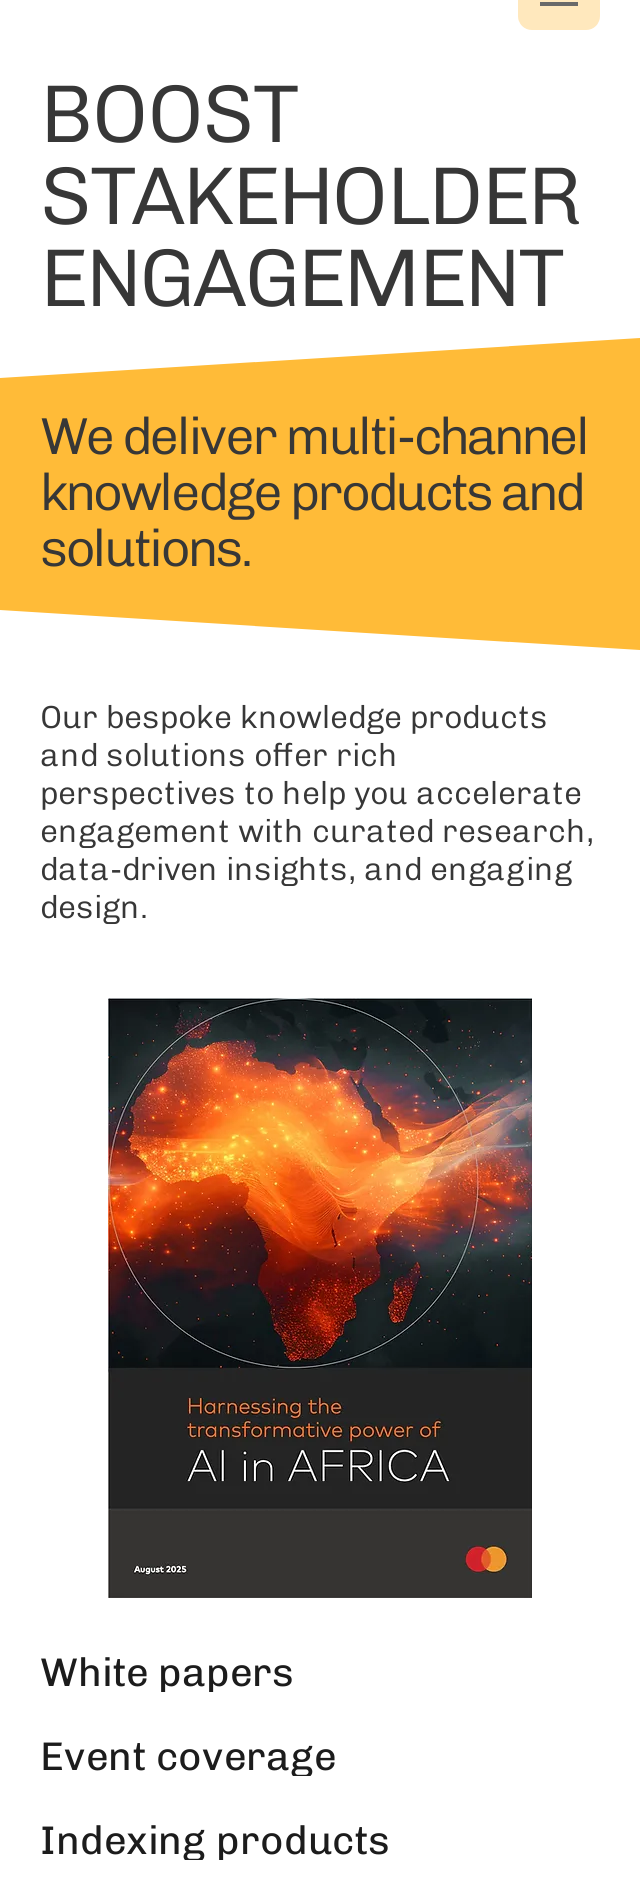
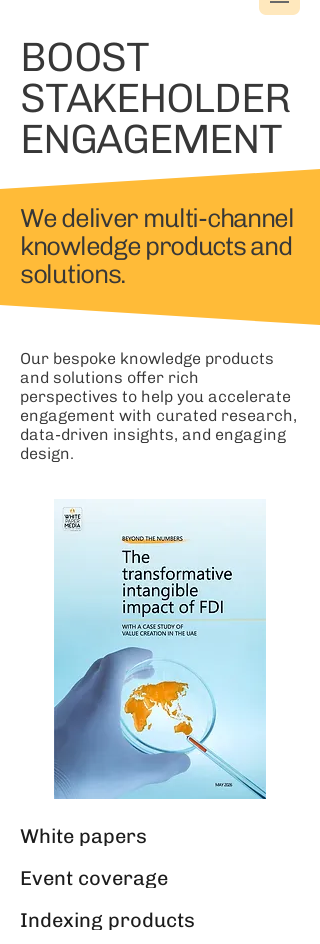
- [image]
+ [image]
